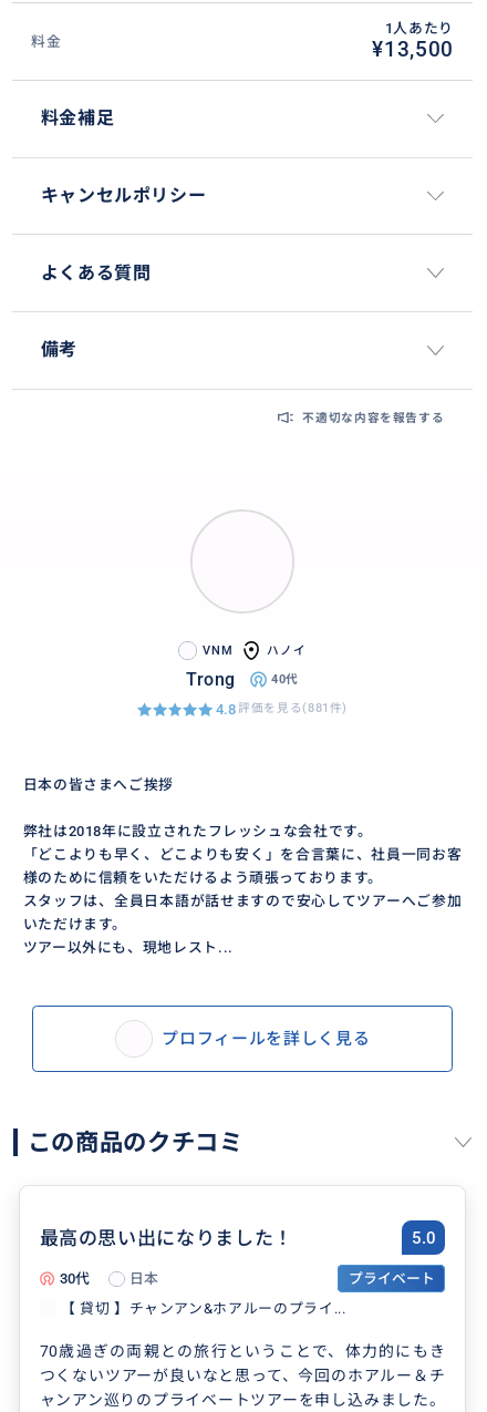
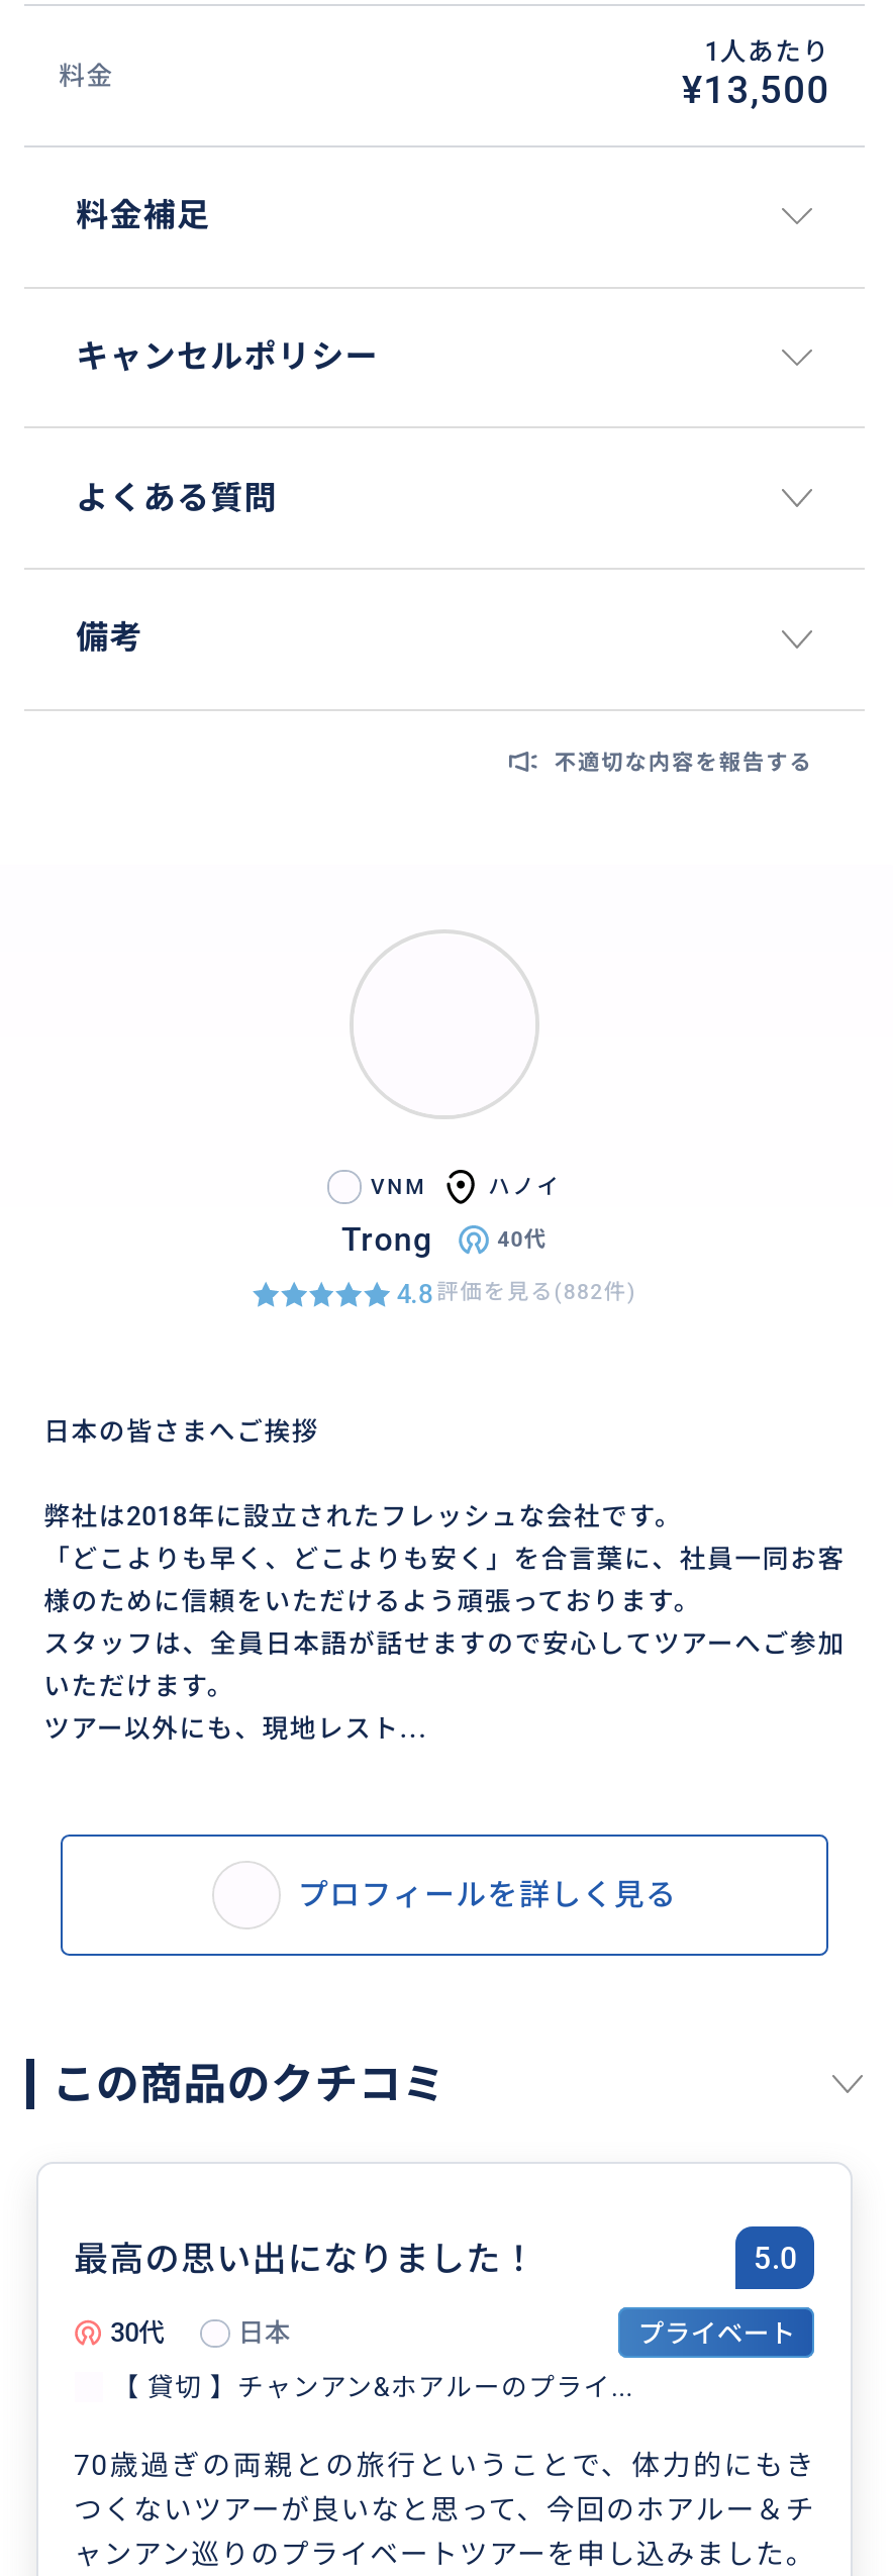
- 4.8 評価を見る(881件)
+ 4.8 評価を見る(882件)
